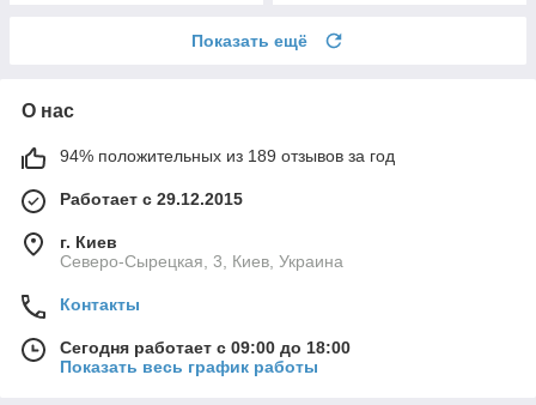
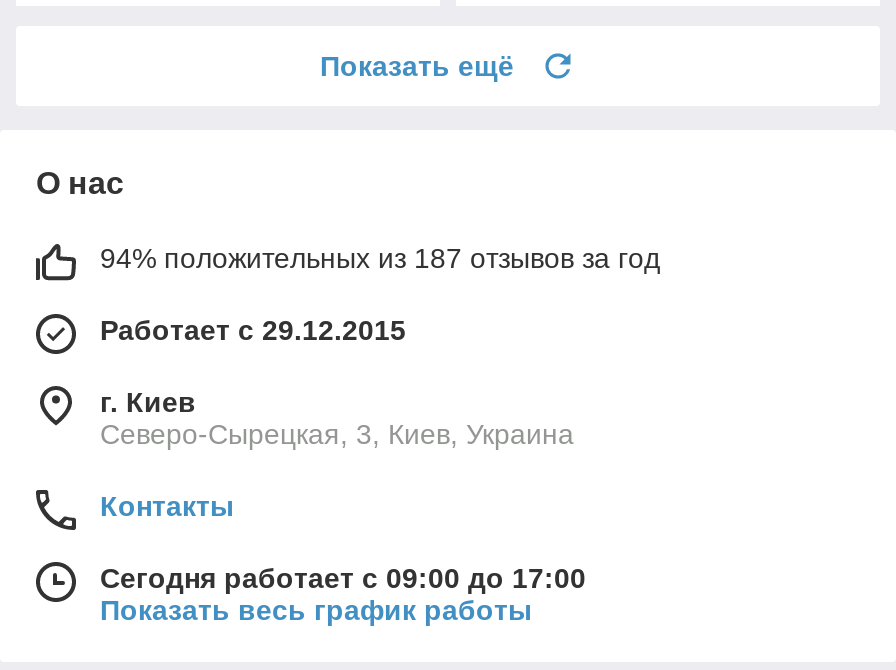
- 94% положительных из 189 отзывов за год
+ 94% положительных из 187 отзывов за год

- Сегодня работает с 09:00 до 18:00
+ Сегодня работает с 09:00 до 17:00
